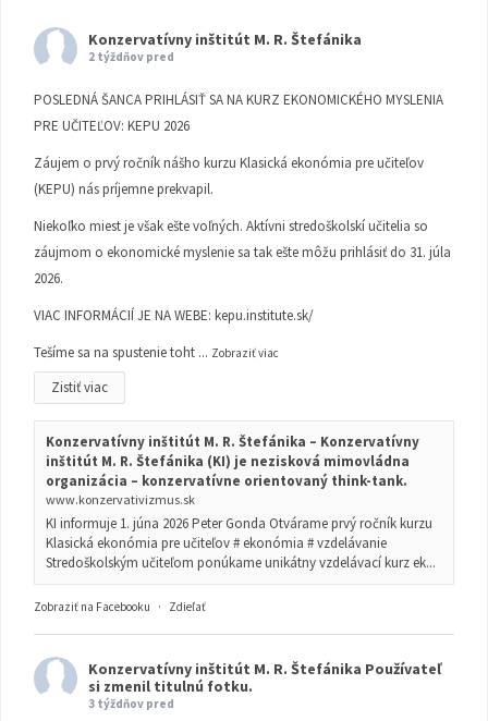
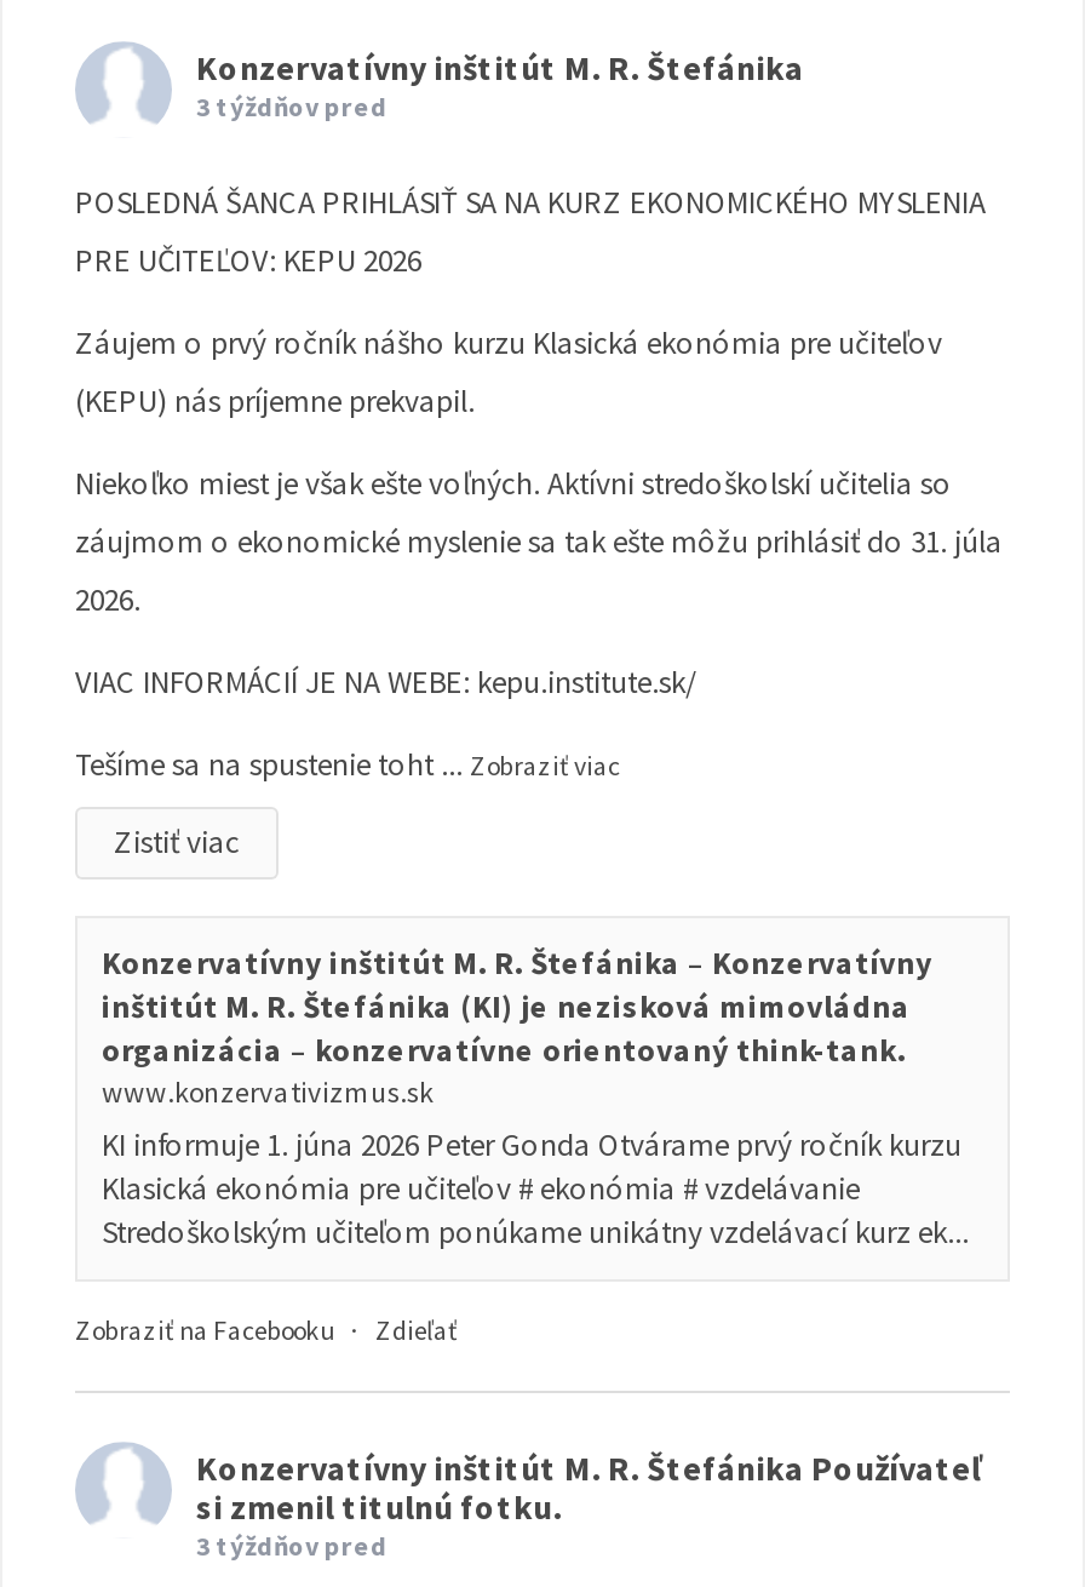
- 2 týždňov pred
+ 3 týždňov pred
